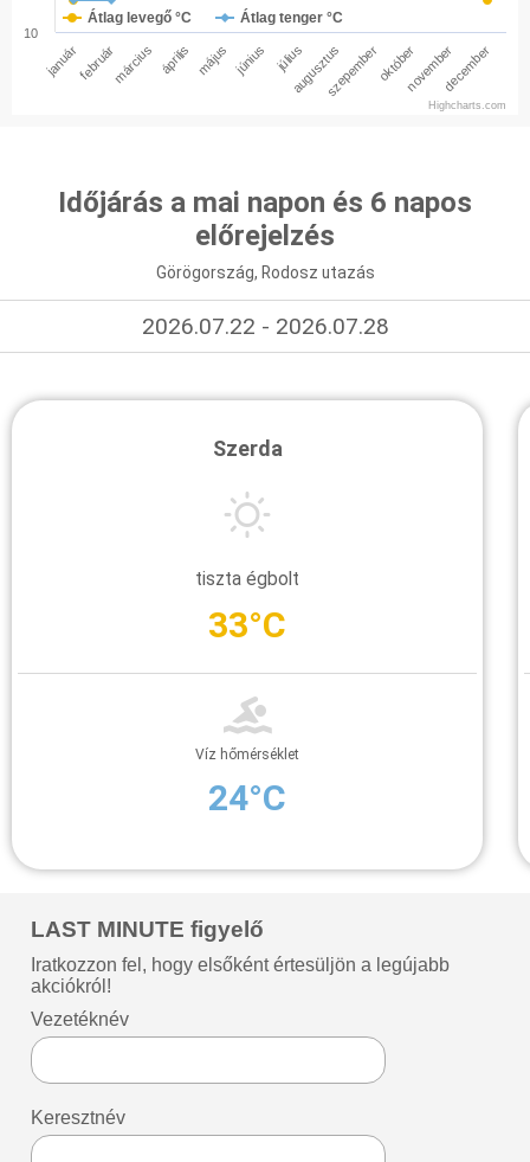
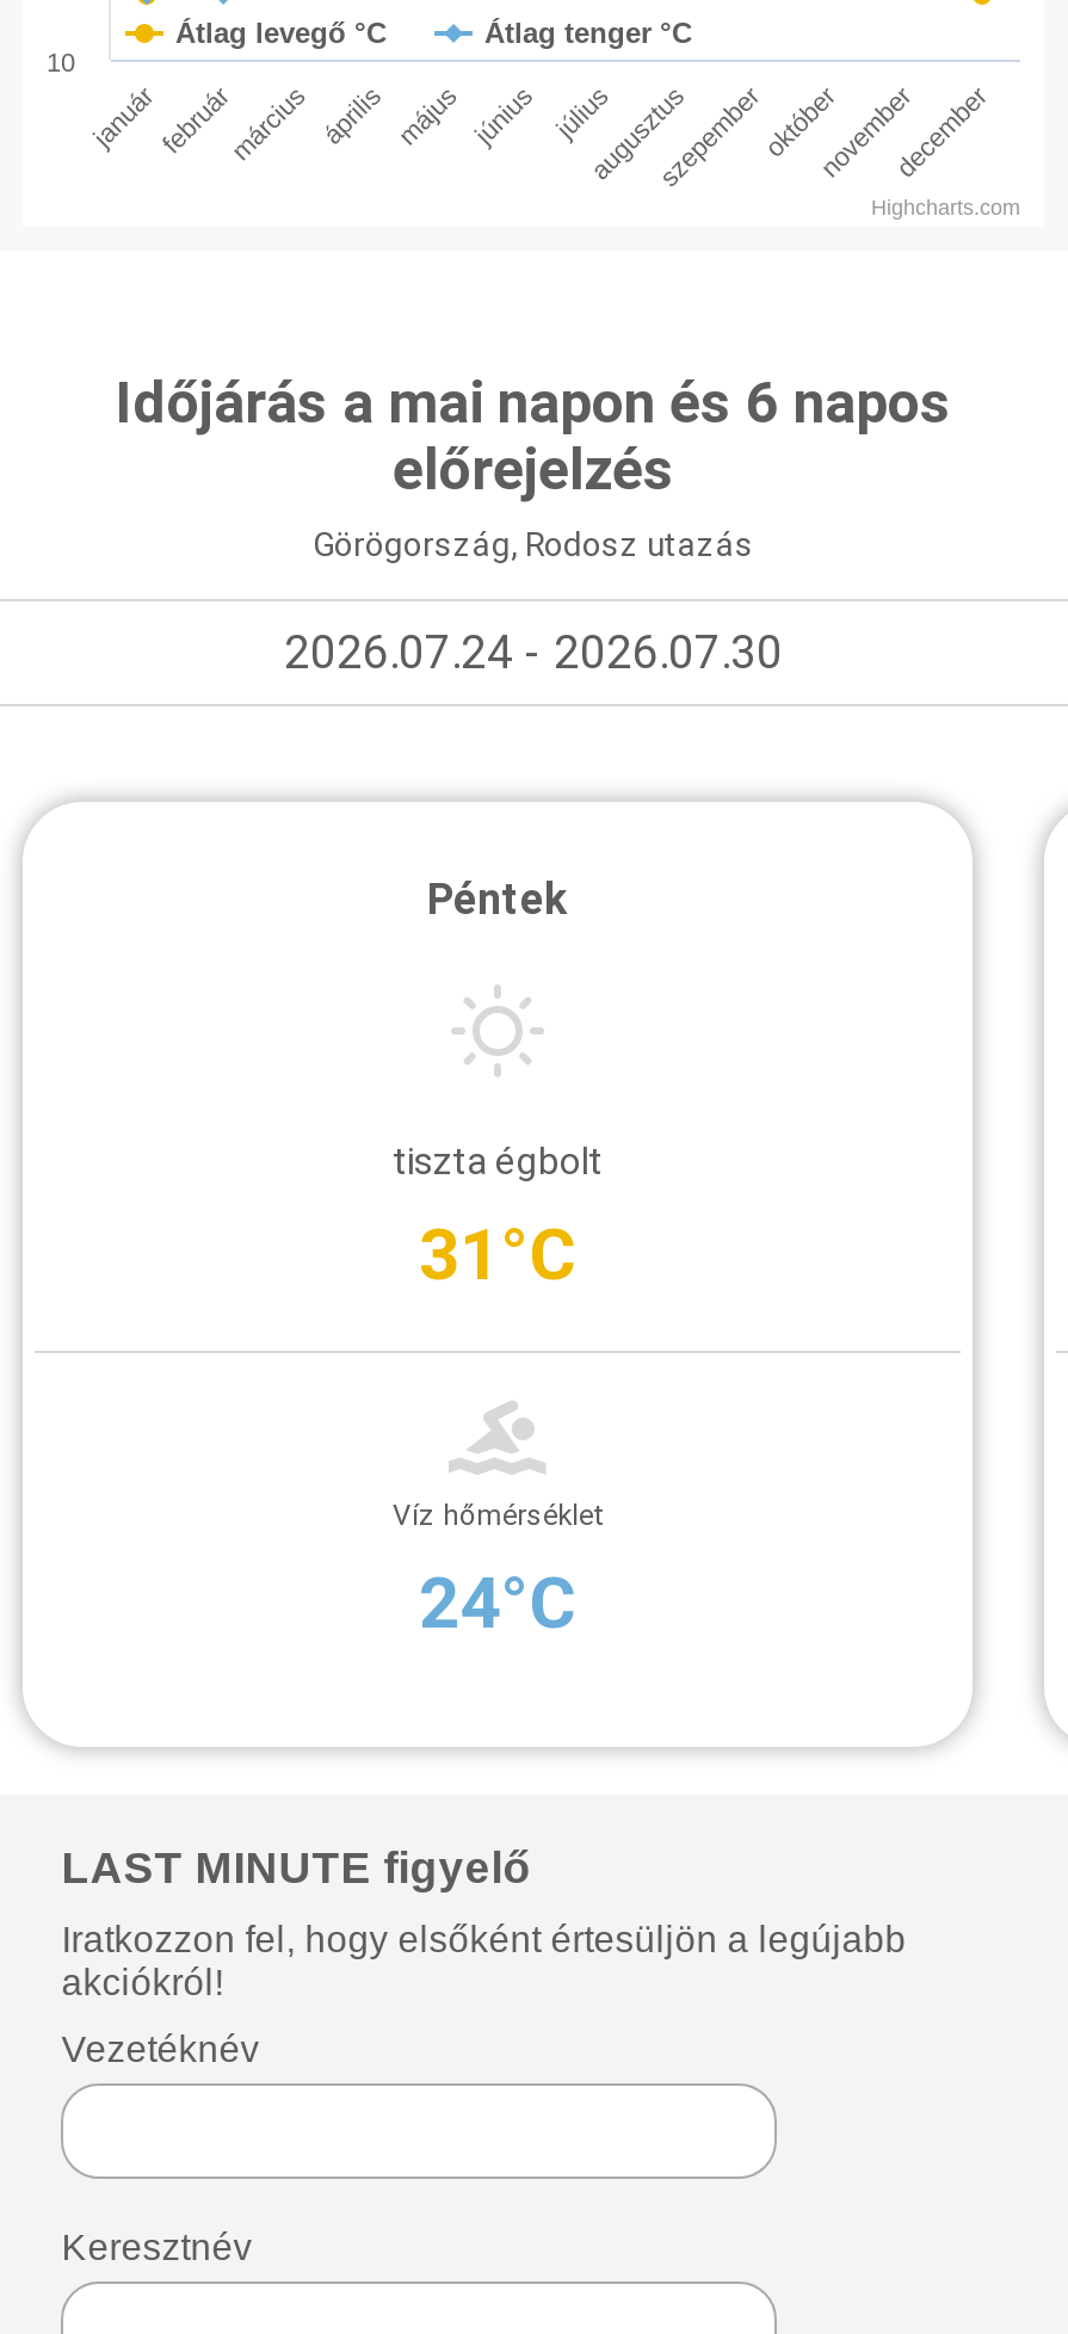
- 2026.07.22 - 2026.07.28
+ 2026.07.24 - 2026.07.30

- Szerda
+ Péntek

- 33°C
+ 31°C
